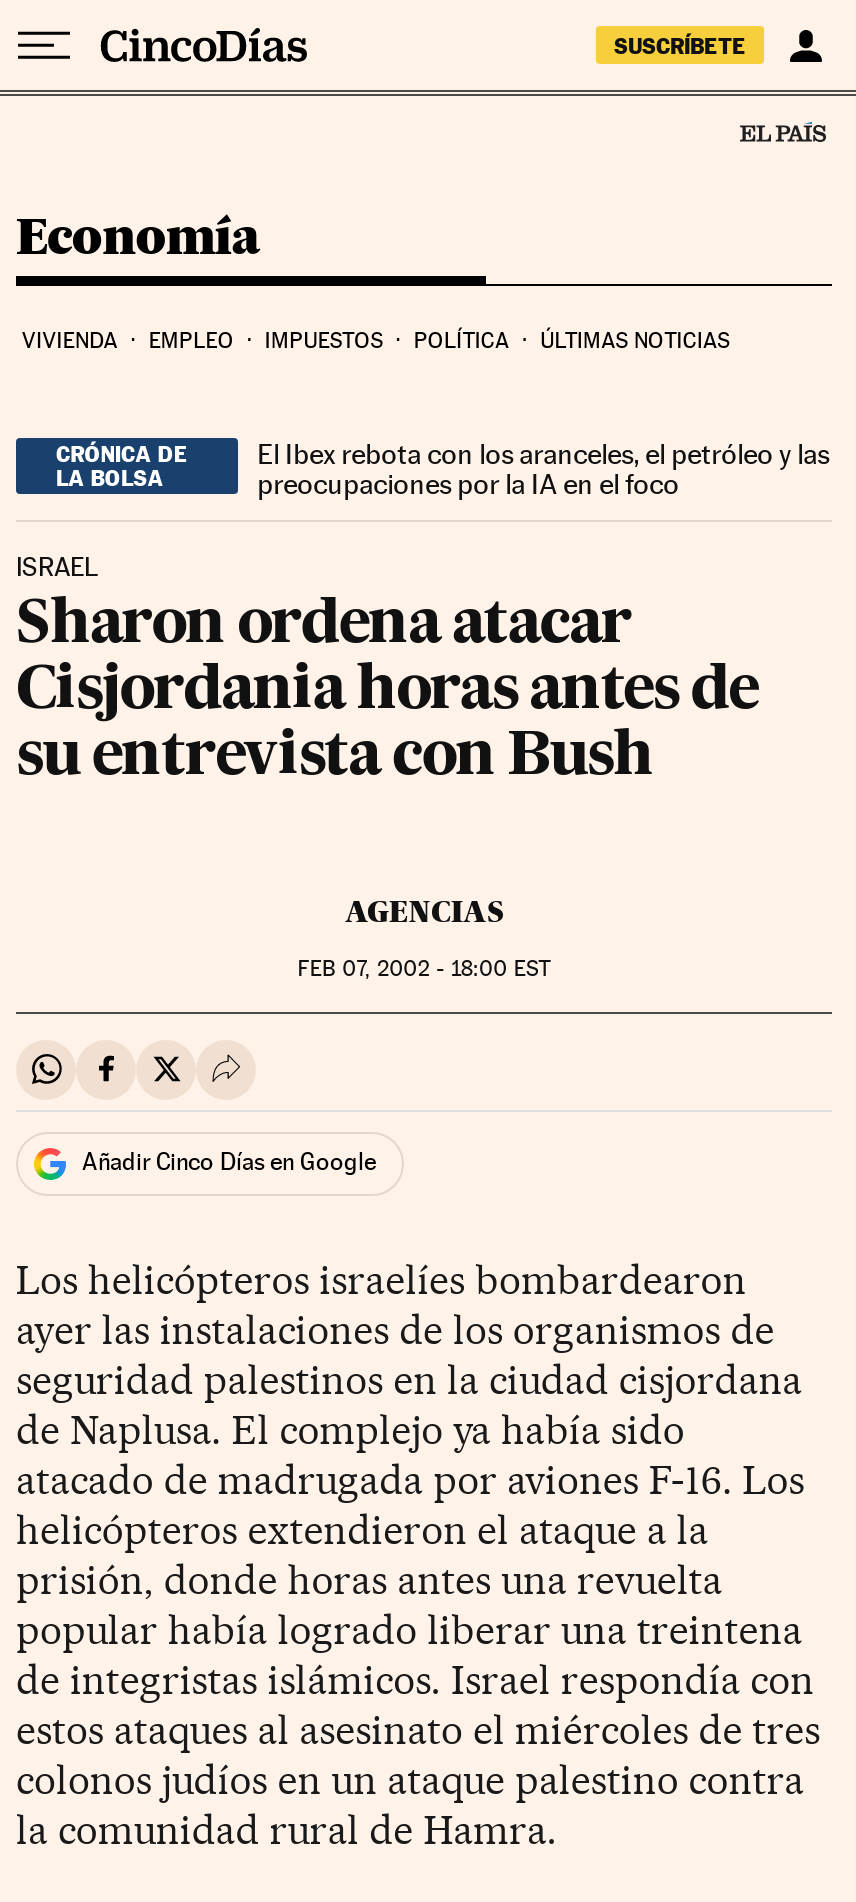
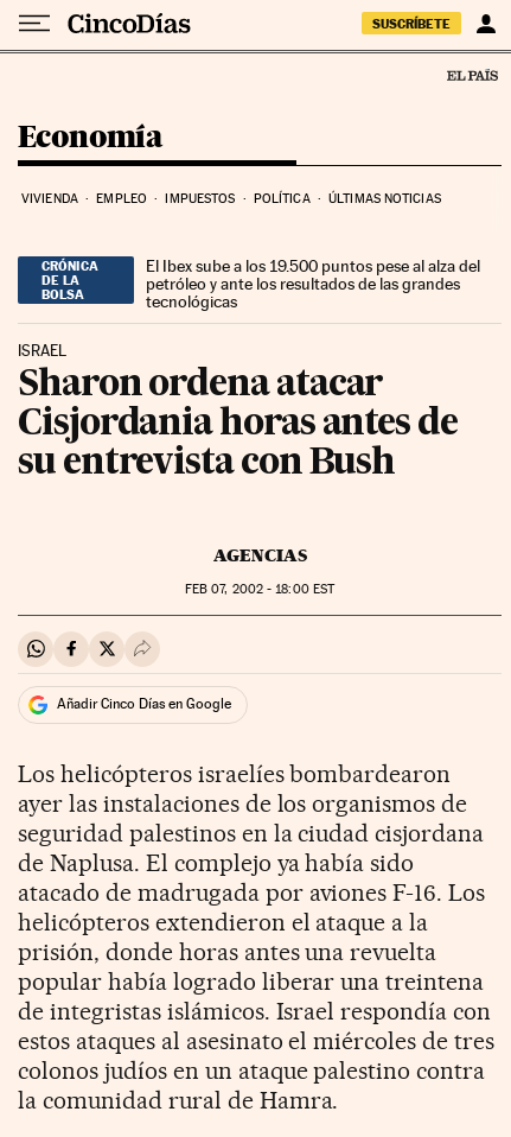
- El Ibex rebota con los aranceles, el petróleo y las
- preocupaciones por la IA en el foco
+ El Ibex sube a los 19.500 puntos pese al alza del
+ petróleo y ante los resultados de las grandes
+ tecnológicas
